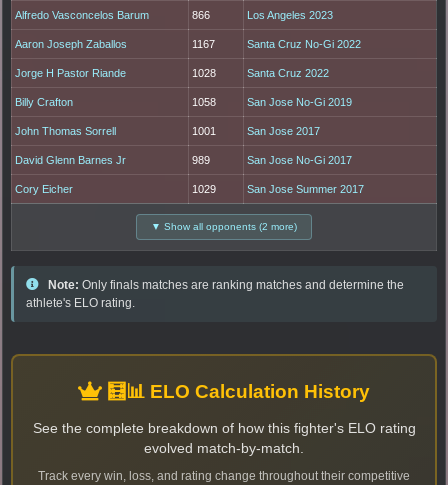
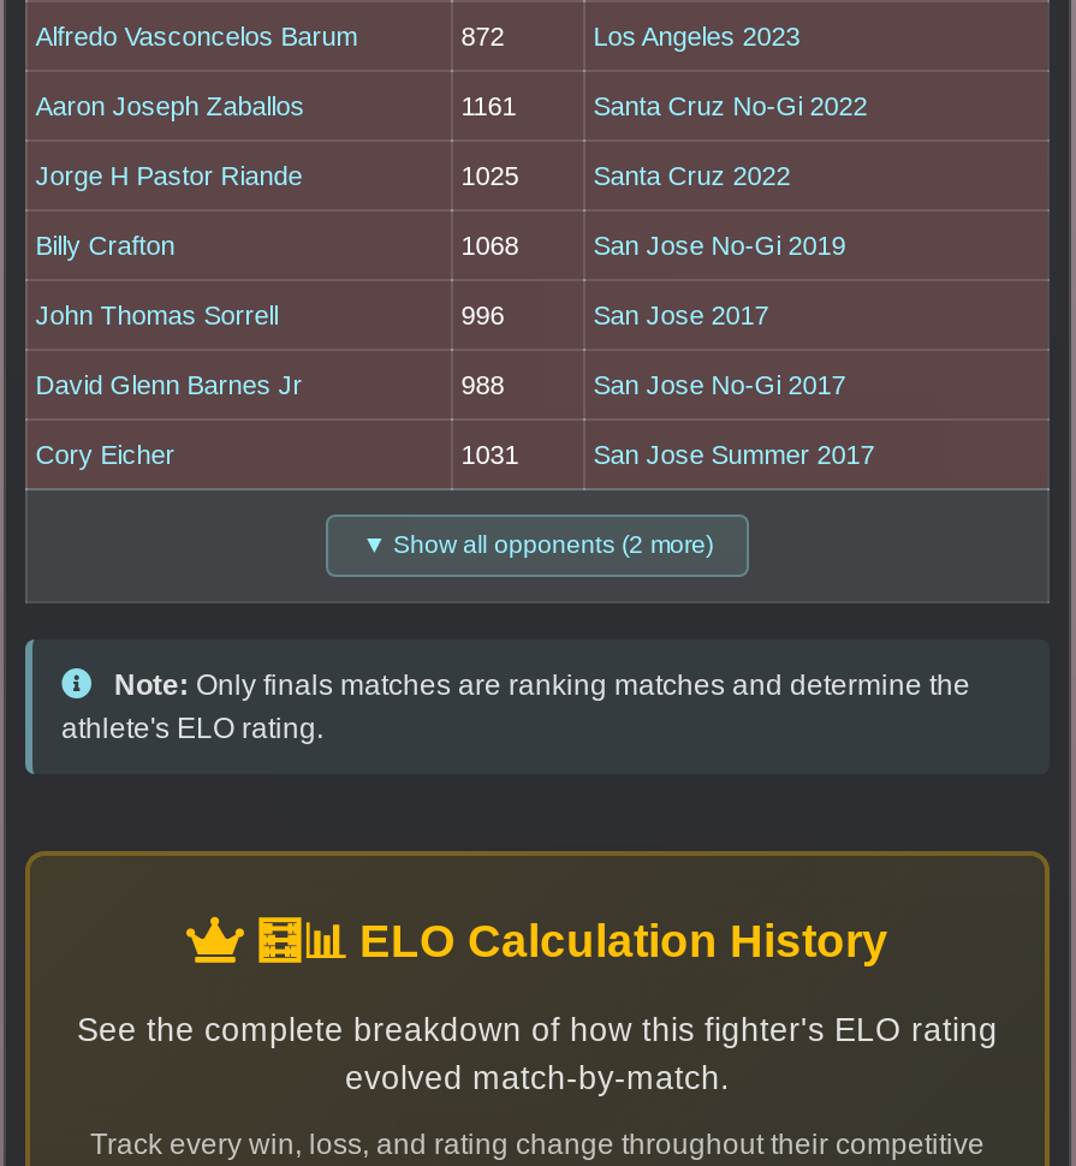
- 866
+ 872

- 1167
+ 1161

- 1028
+ 1025

- 1058
+ 1068

- 1001
+ 996

- 989
+ 988

- 1029
+ 1031
